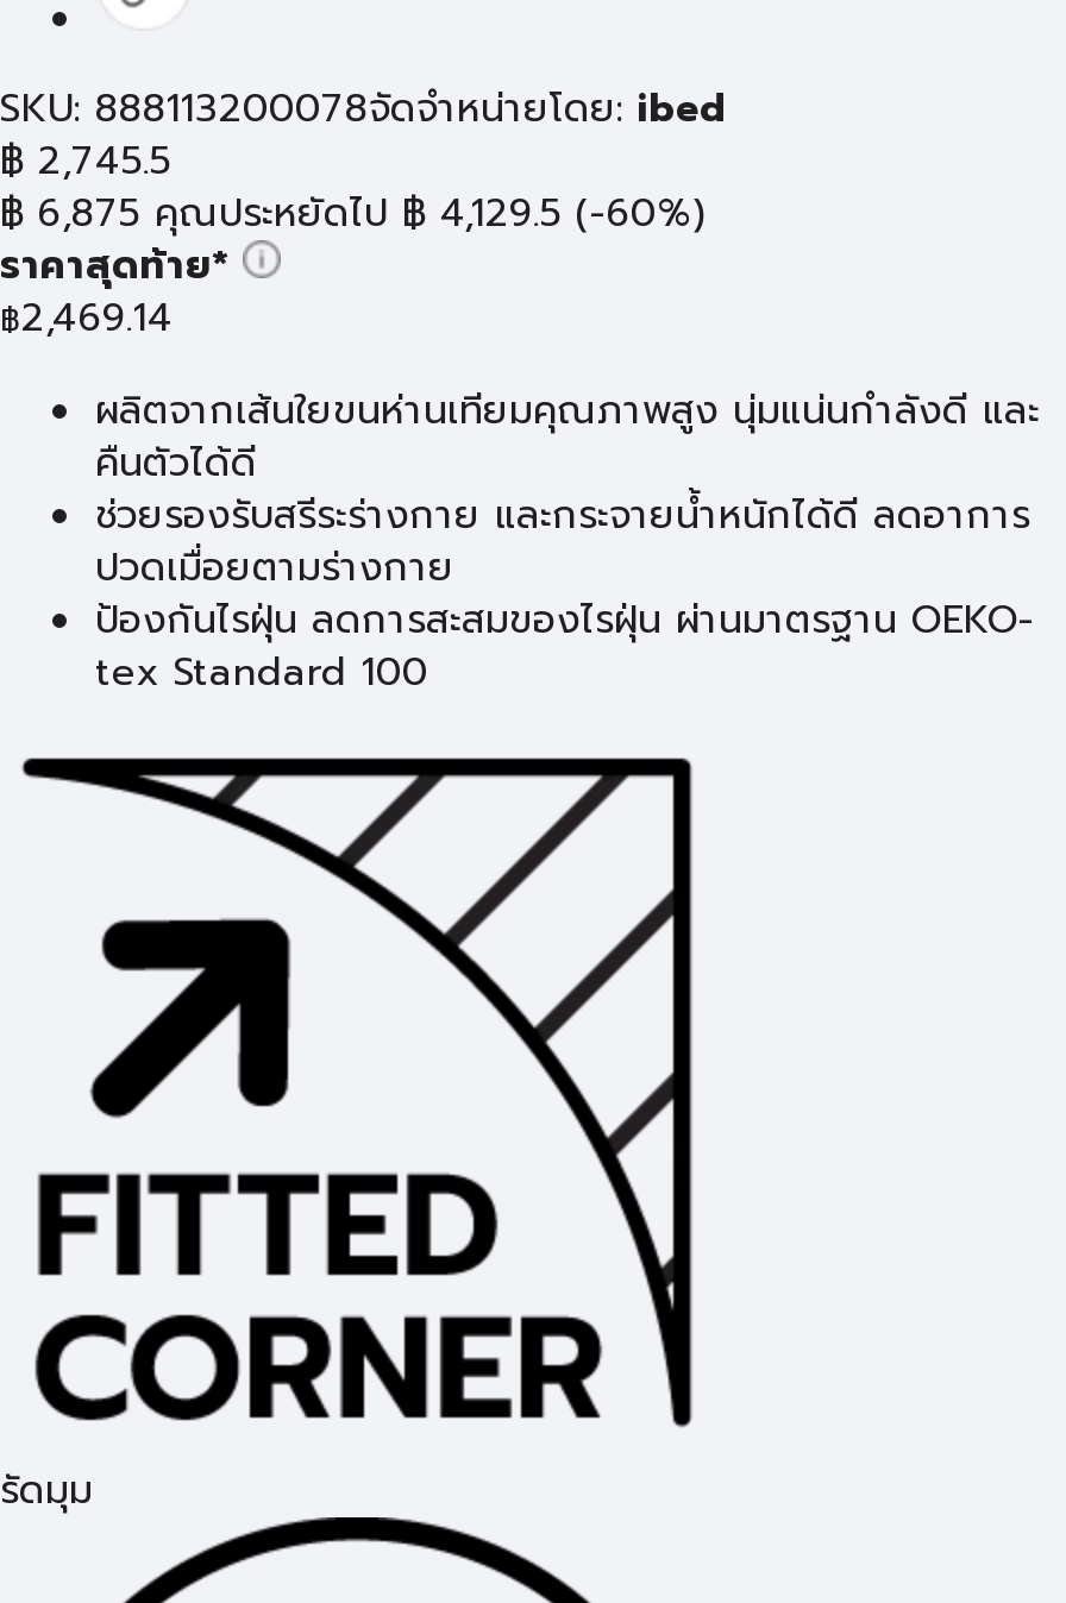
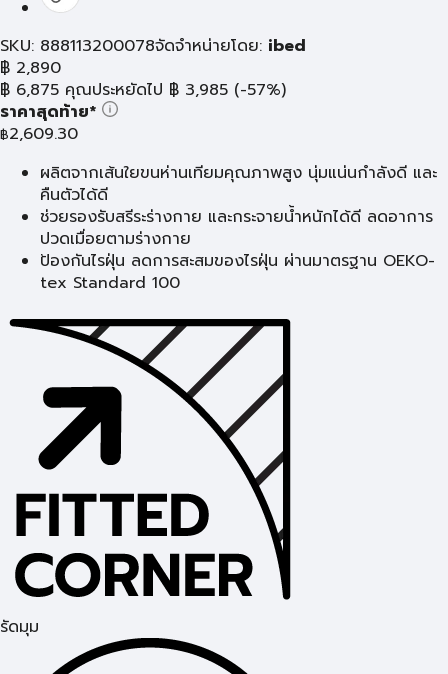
- ฿ 2,745.5
+ ฿ 2,890

- ฿ 6,875 คุณประหยัดไป ฿ 4,129.5 (-60%)
+ ฿ 6,875 คุณประหยัดไป ฿ 3,985 (-57%)

- ฿2,469.14
+ ฿2,609.30
